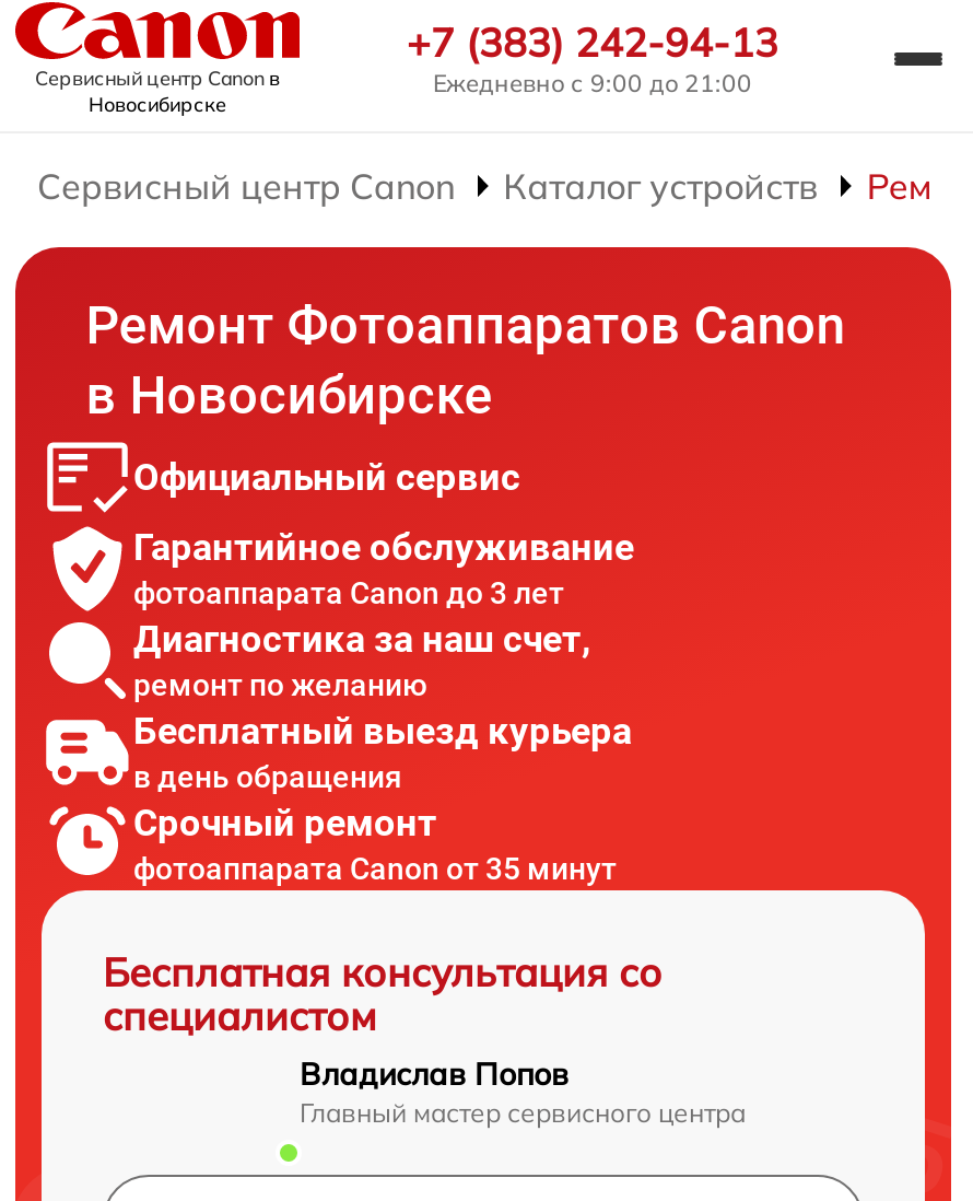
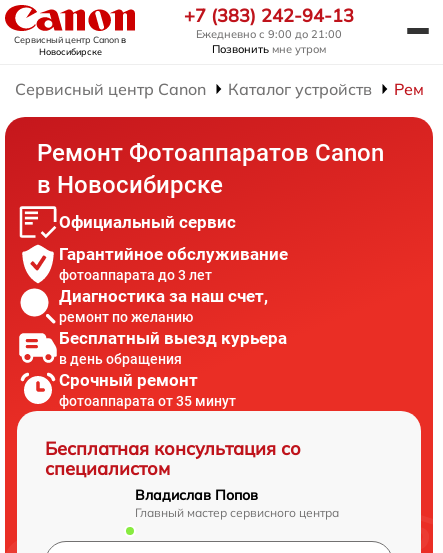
+ Позвонить мне утром

- фотоаппарата Canon до 3 лет
+ фотоаппарата до 3 лет

- фотоаппарата Canon от 35 минут
+ фотоаппарата от 35 минут
